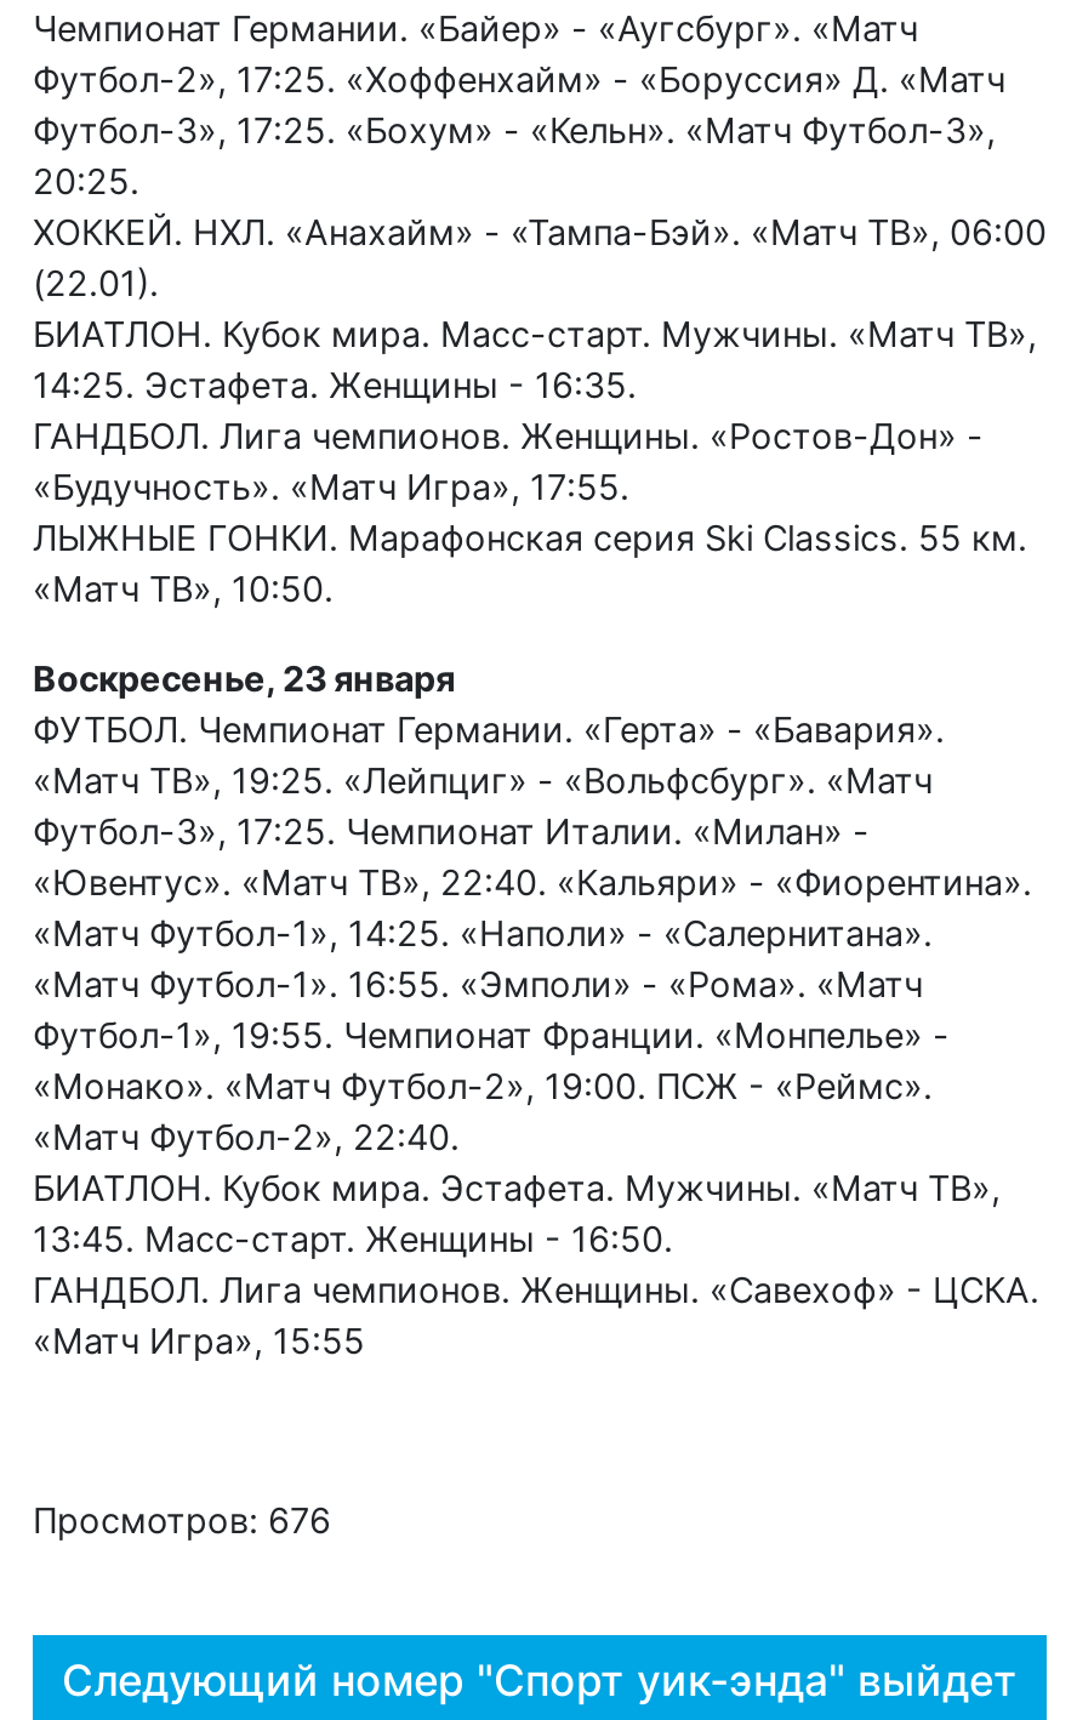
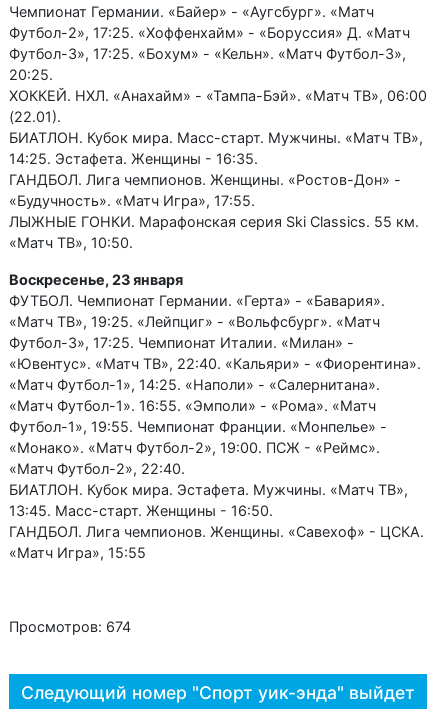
- Просмотров: 676
+ Просмотров: 674
